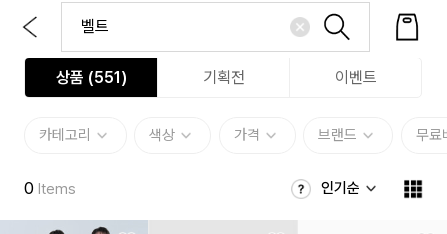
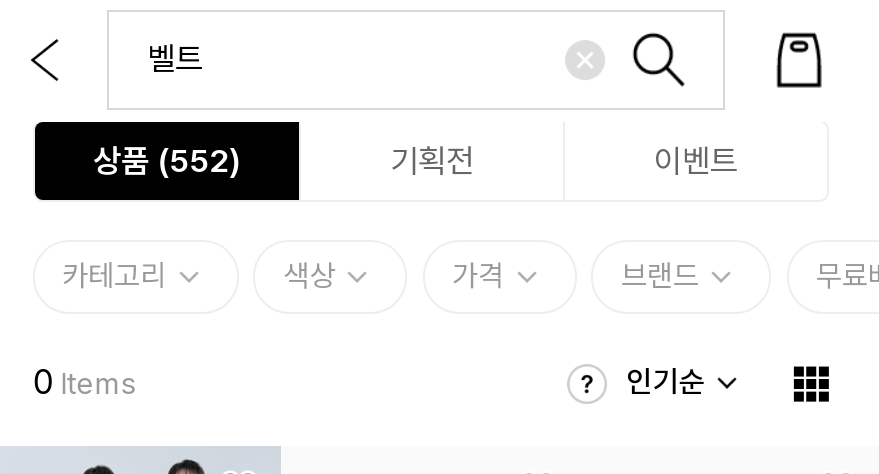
- 상품 (551)
+ 상품 (552)
